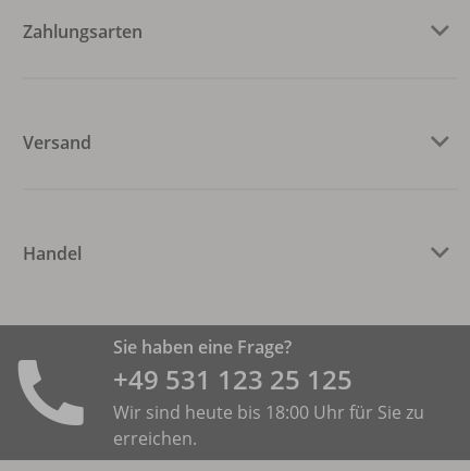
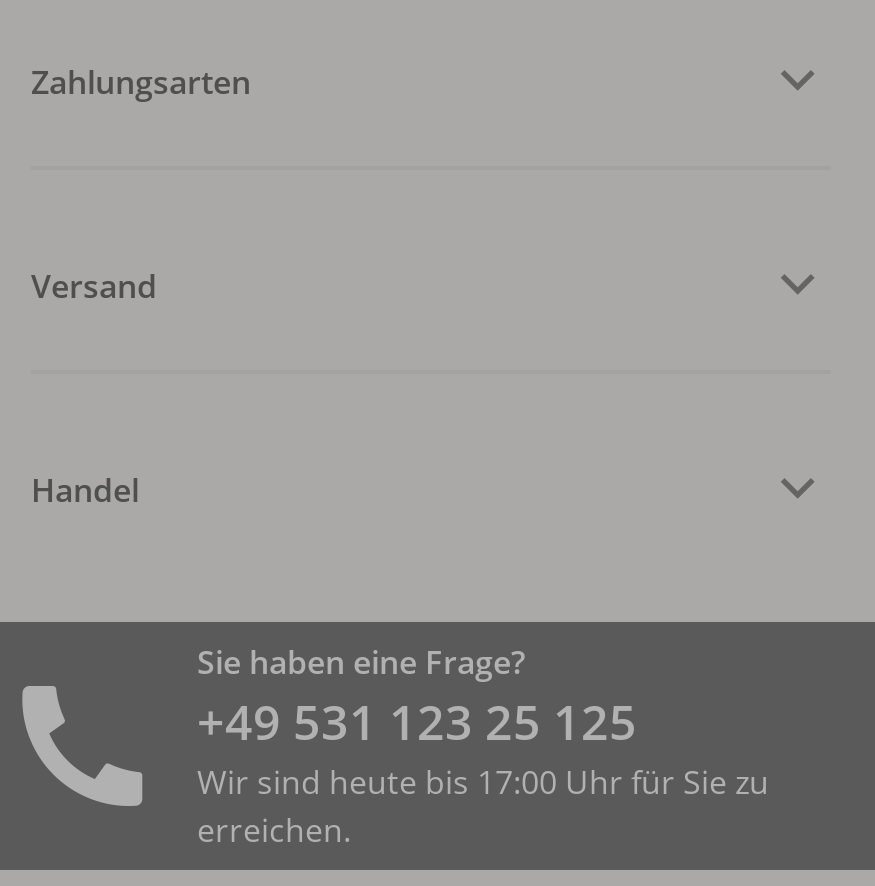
- Wir sind heute bis 18:00 Uhr für Sie zu
+ Wir sind heute bis 17:00 Uhr für Sie zu
